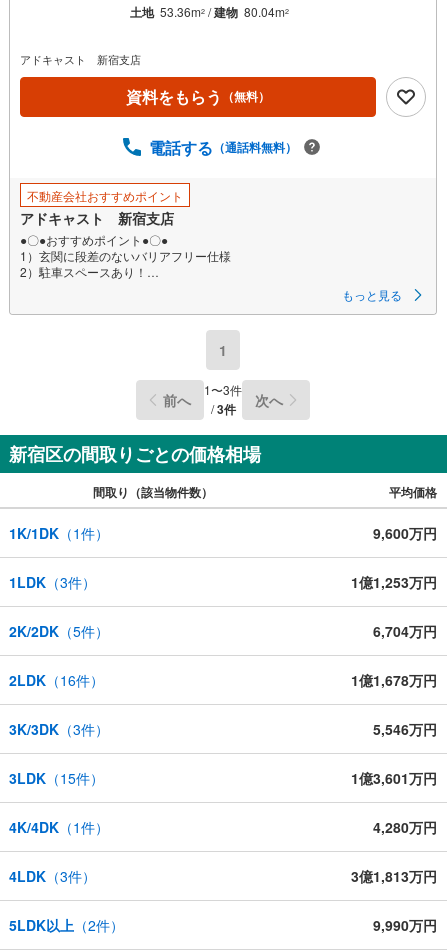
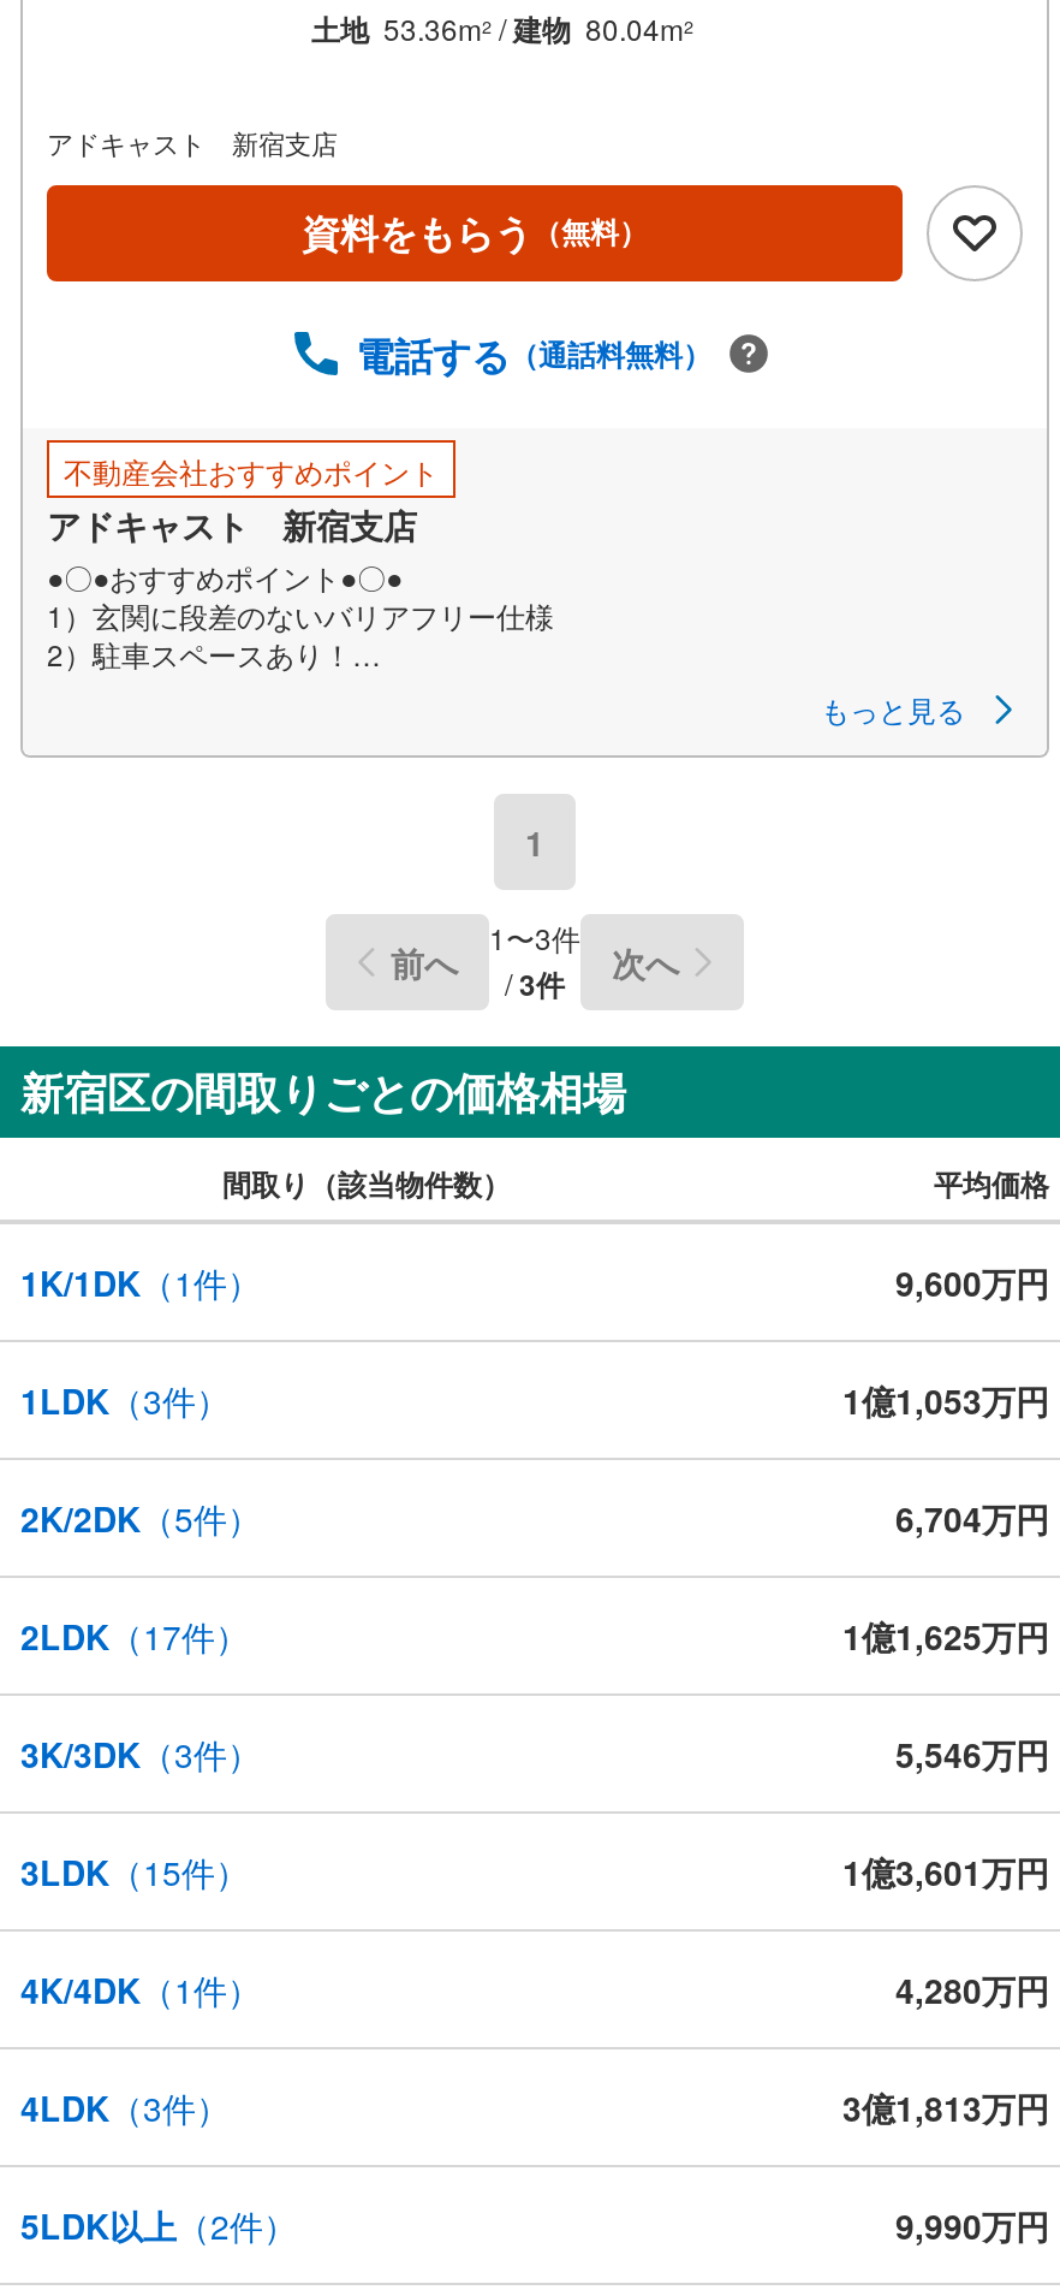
- 1億1,253万円
+ 1億1,053万円

- 2LDK（16件）
+ 2LDK（17件）

- 1億1,678万円
+ 1億1,625万円
